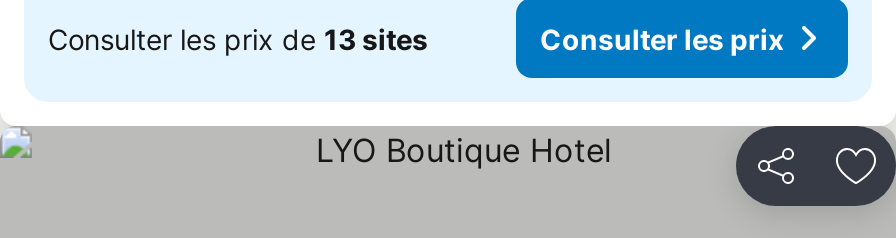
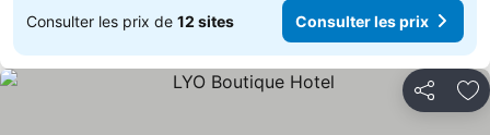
- Consulter les prix de 13 sites
+ Consulter les prix de 12 sites
